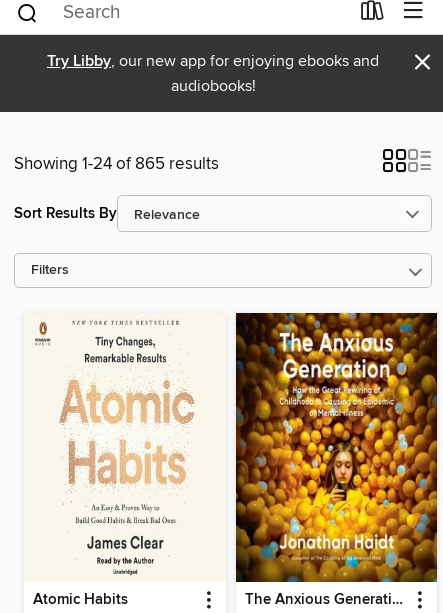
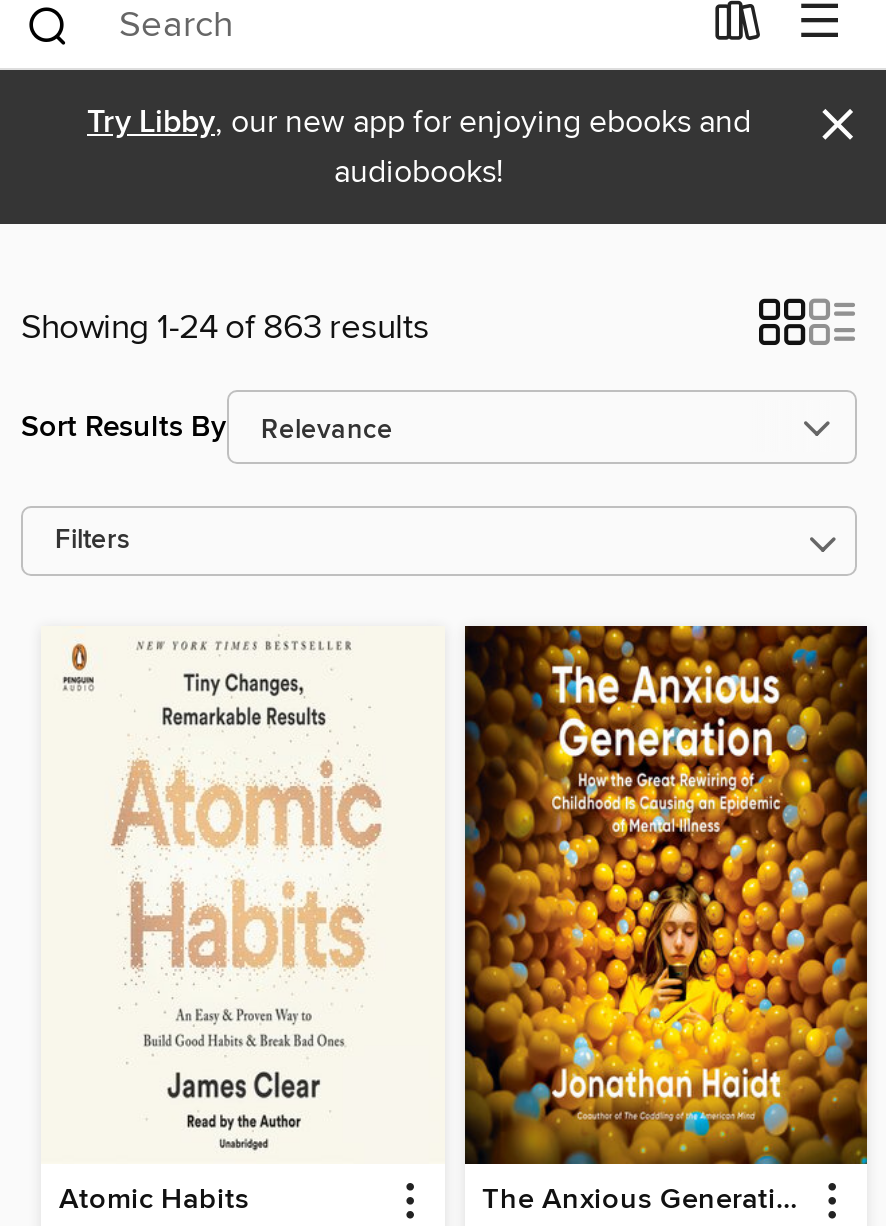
- Showing 1-24 of 865 results
+ Showing 1-24 of 863 results
